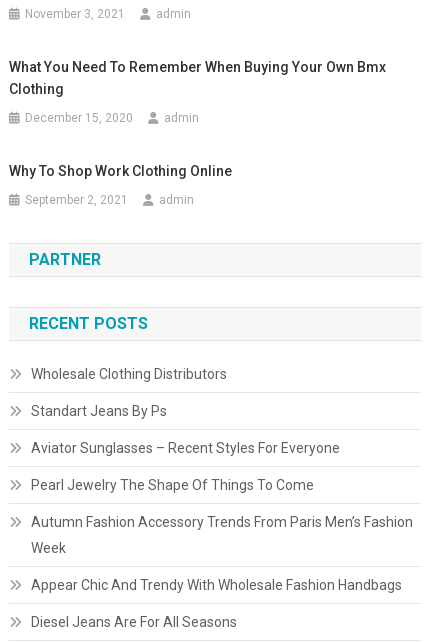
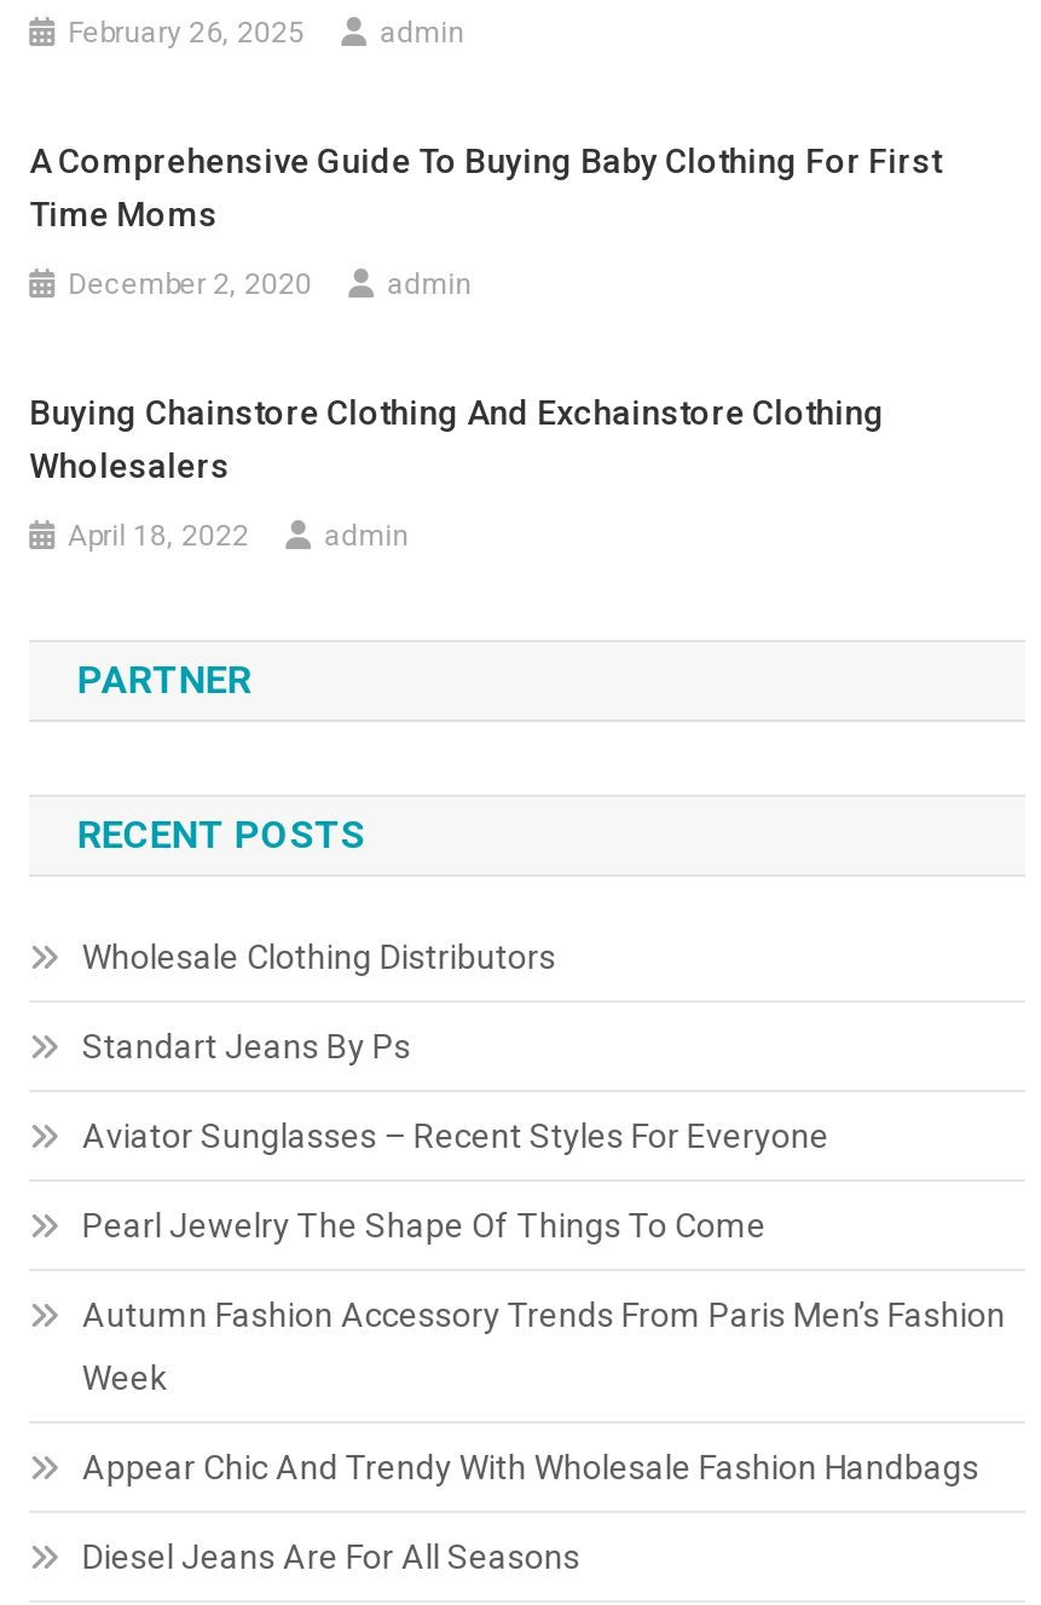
- November 3, 2021
+ February 26, 2025

- What You Need To Remember When Buying Your Own Bmx
- Clothing
+ A Comprehensive Guide To Buying Baby Clothing For First
+ Time Moms

- December 15, 2020
+ December 2, 2020

- Why To Shop Work Clothing Online
+ Buying Chainstore Clothing And Exchainstore Clothing
+ Wholesalers

- September 2, 2021
+ April 18, 2022
